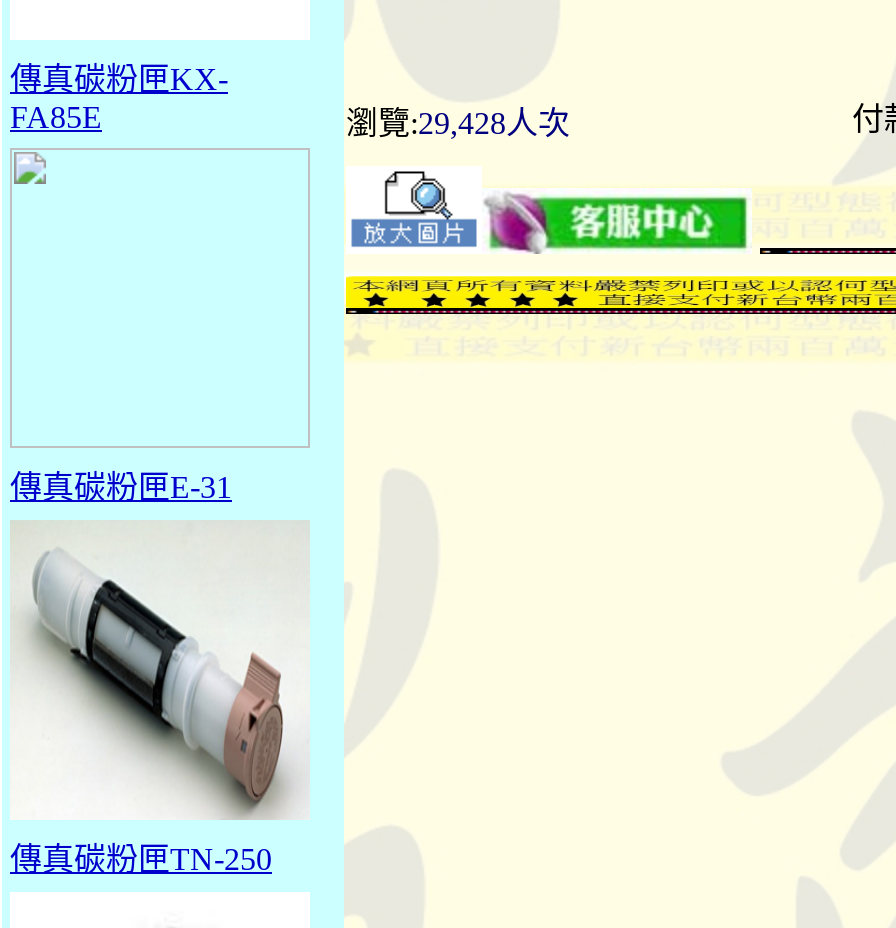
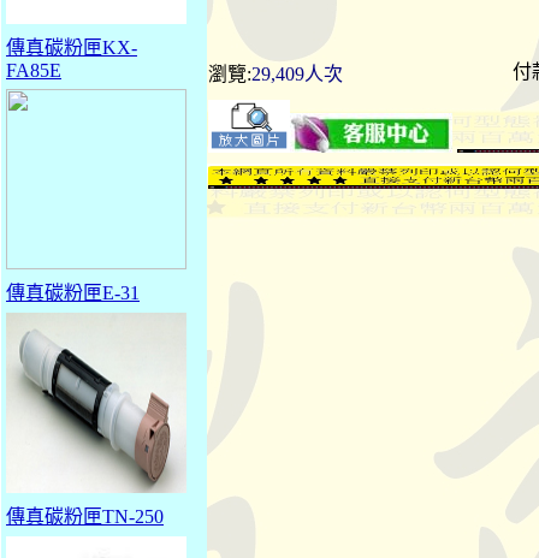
- 瀏覽:29,428人次
+ 瀏覽:29,409人次
